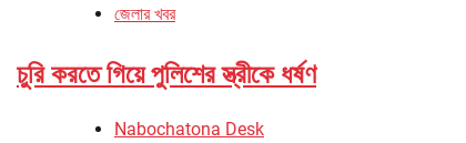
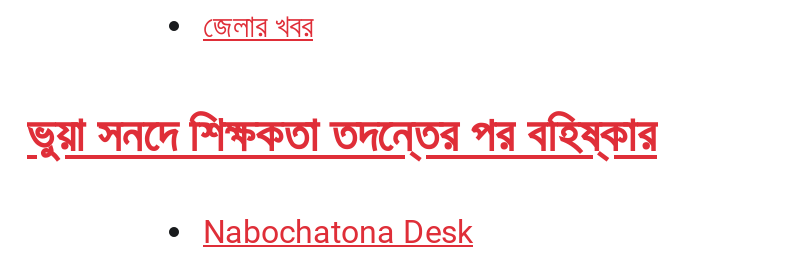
- চুরি করতে গিয়ে পুলিশের স্ত্রীকে ধর্ষণ
+ ভুয়া সনদে শিক্ষকতা তদন্তের পর বহিষ্কার
